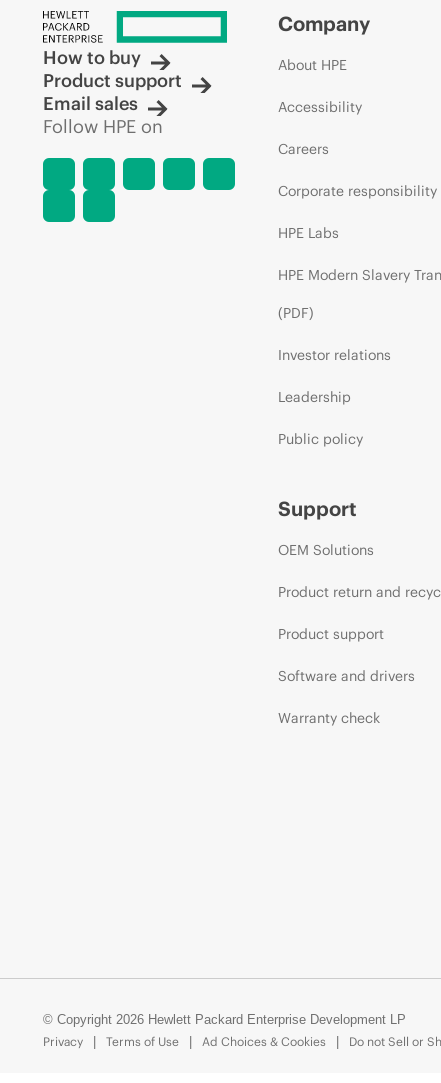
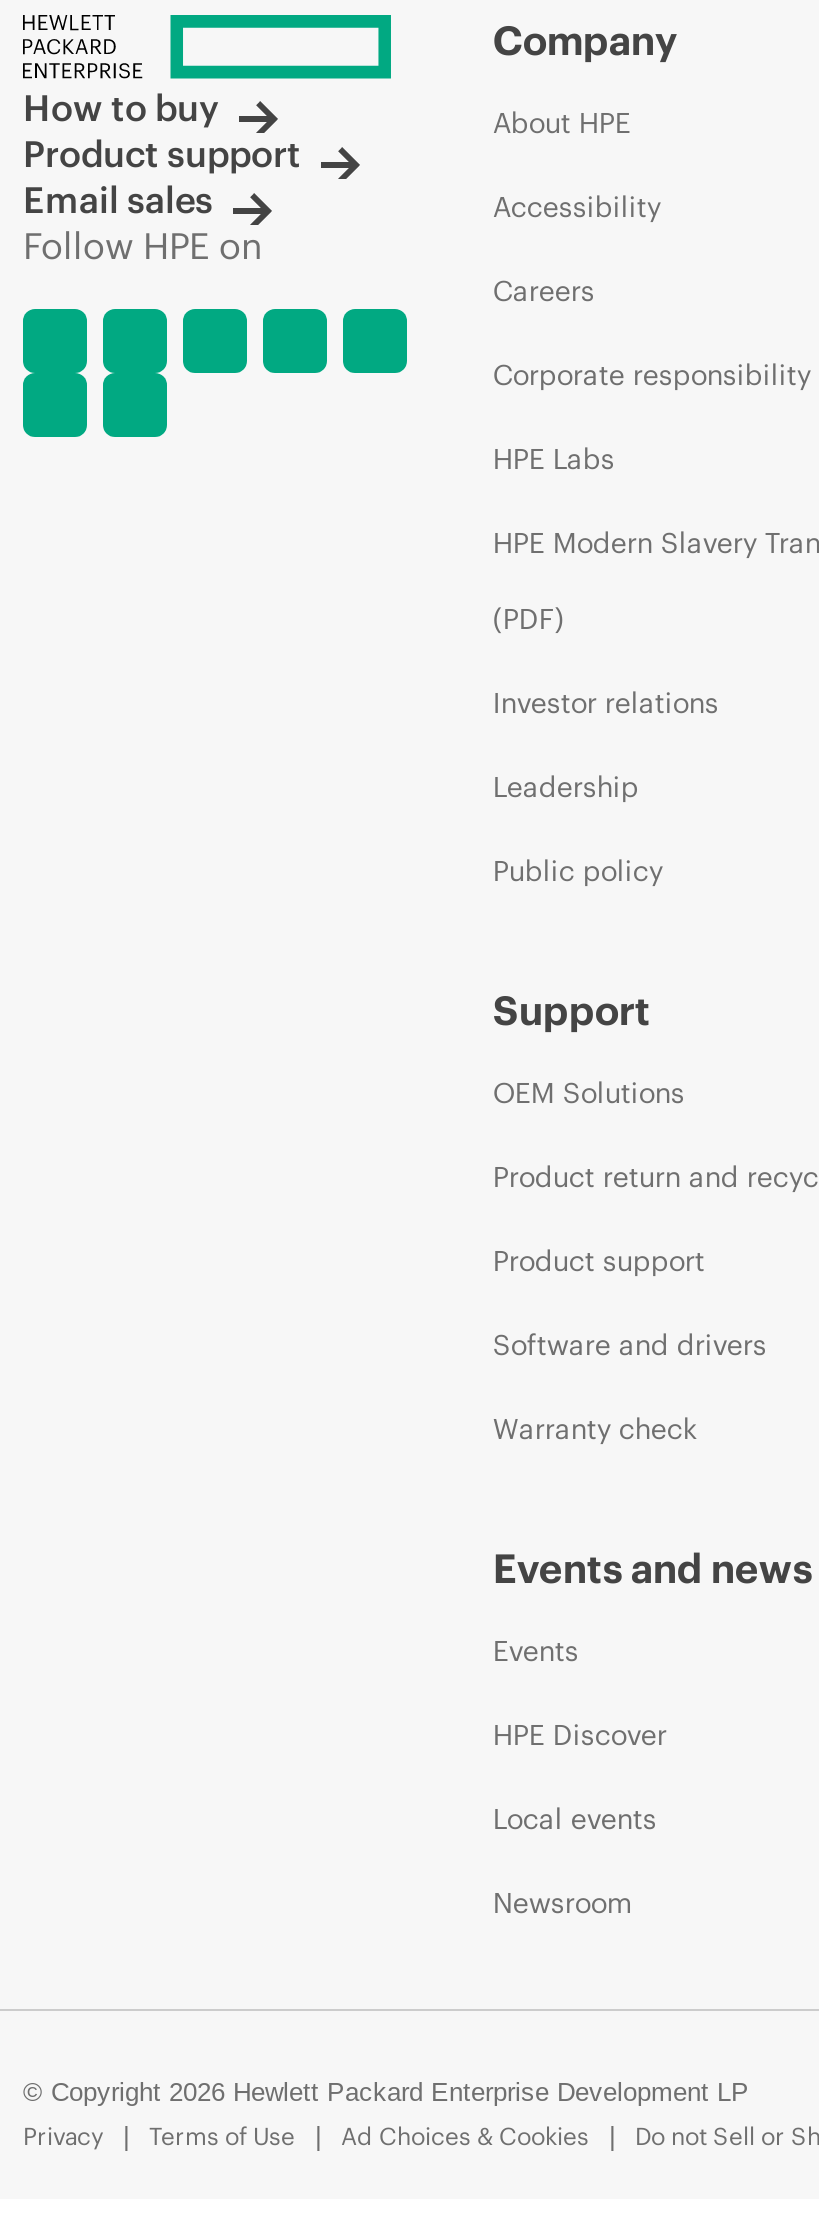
+ Events and news
+ Events
+ HPE Discover
+ Local events
+ Newsroom
